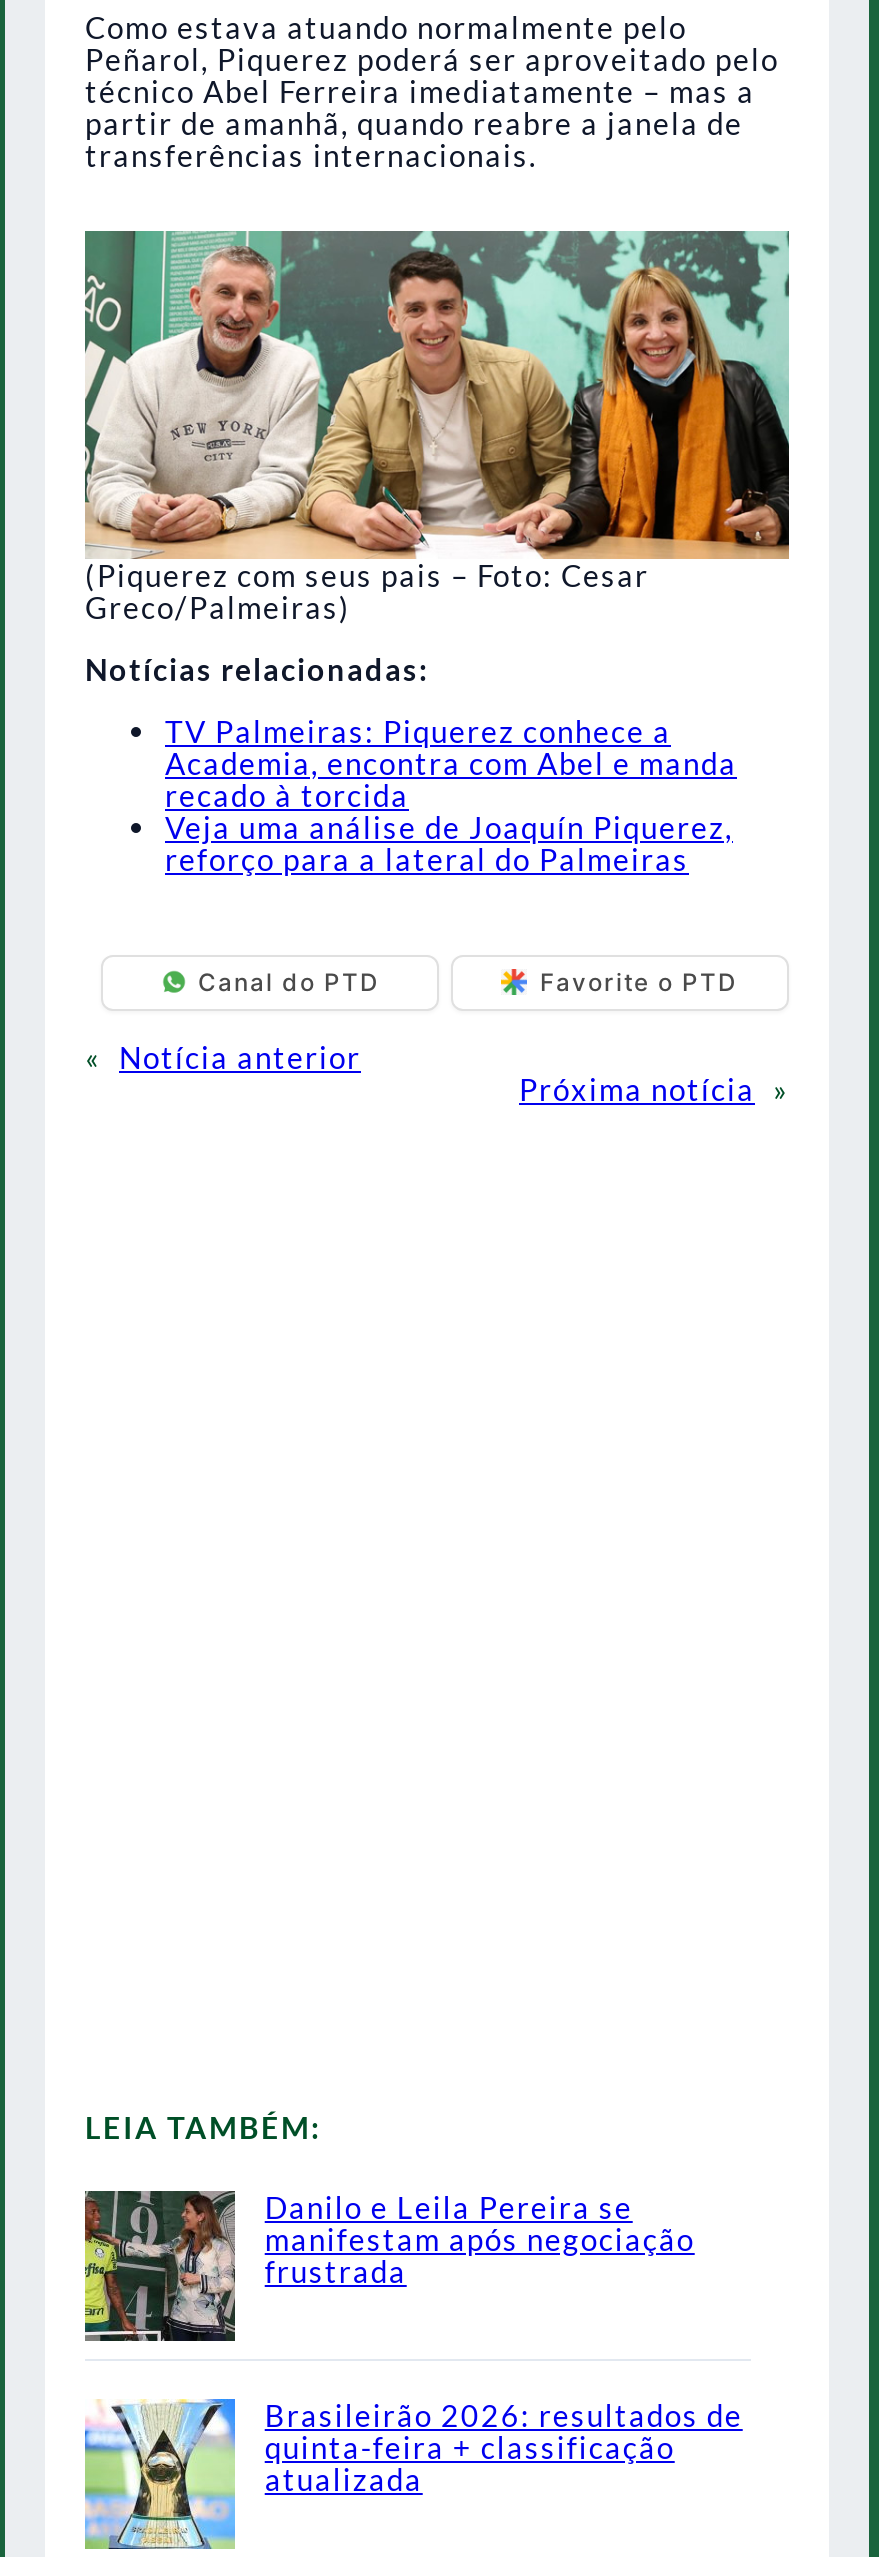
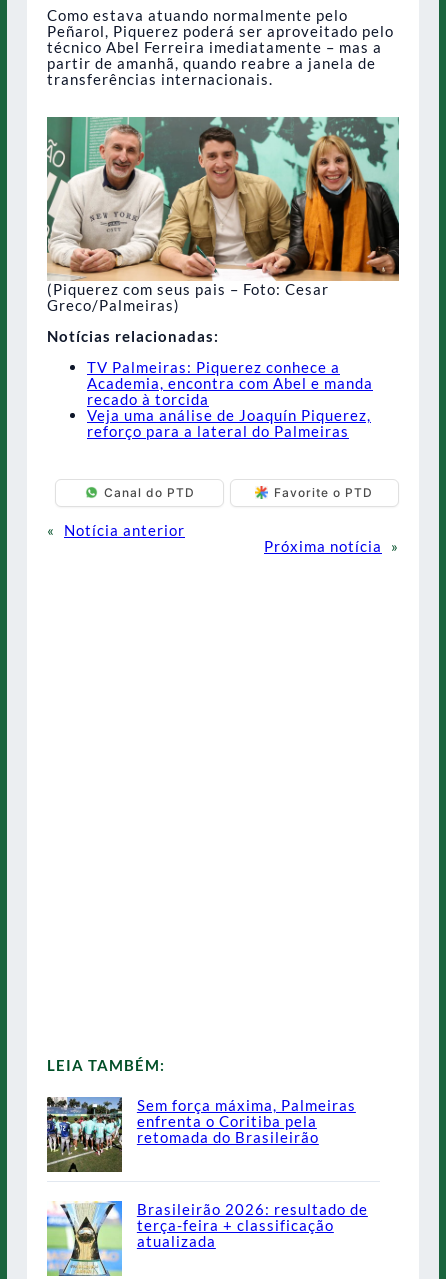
- [image]
- Danilo e Leila Pereira se
- manifestam após negociação
- frustrada
+ [image]
+ Sem força máxima, Palmeiras
+ enfrenta o Coritiba pela
+ retomada do Brasileirão

- Brasileirão 2026: resultados de
- quinta-feira + classificação
+ Brasileirão 2026: resultado de
+ terça-feira + classificação
